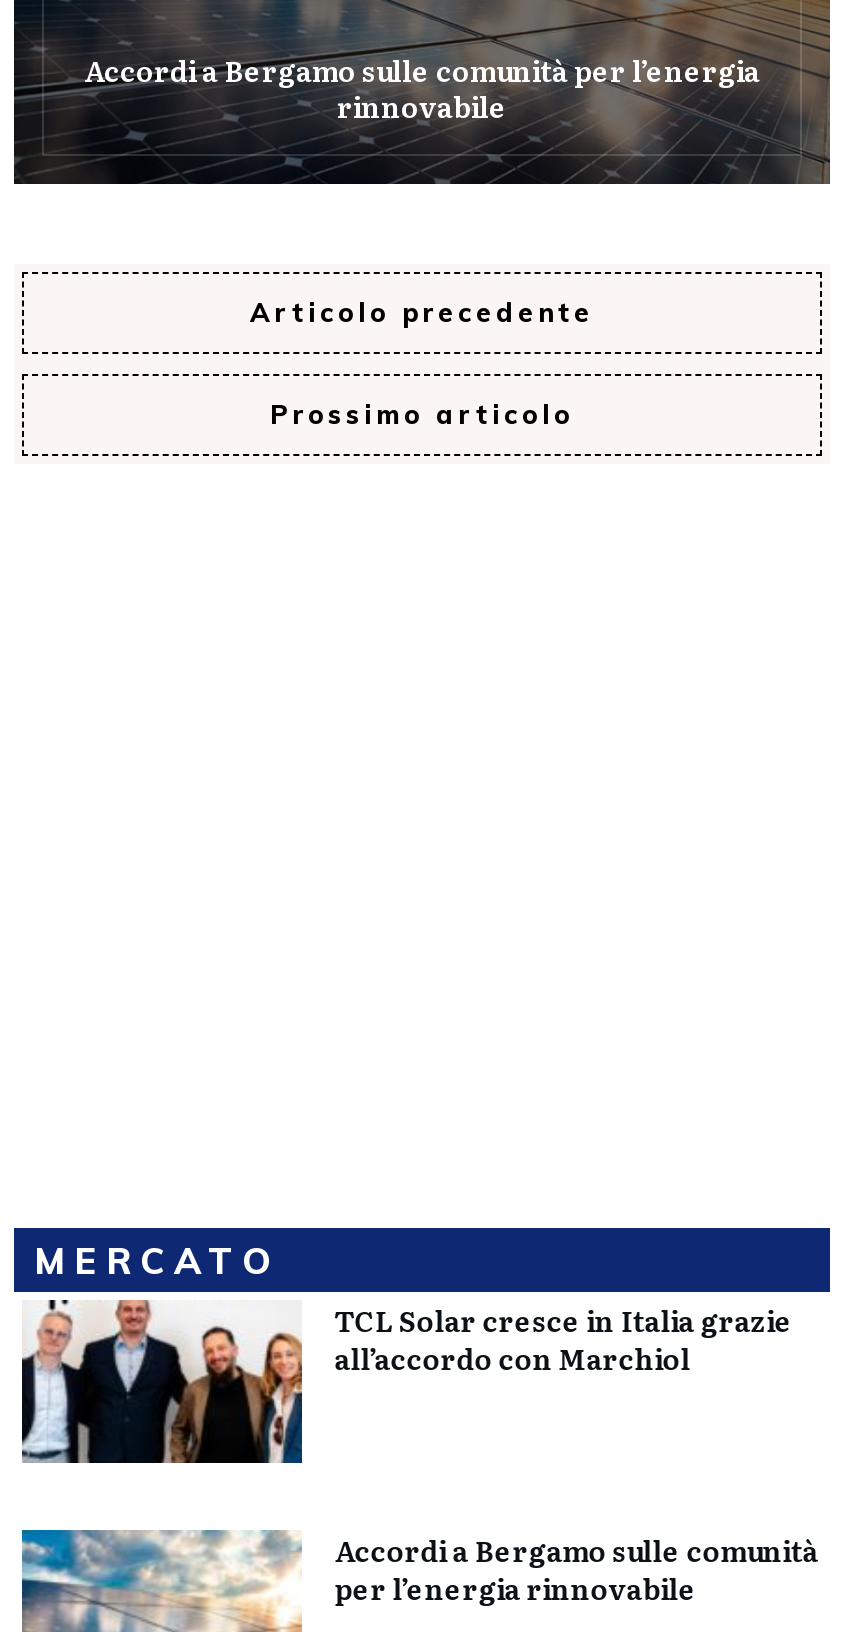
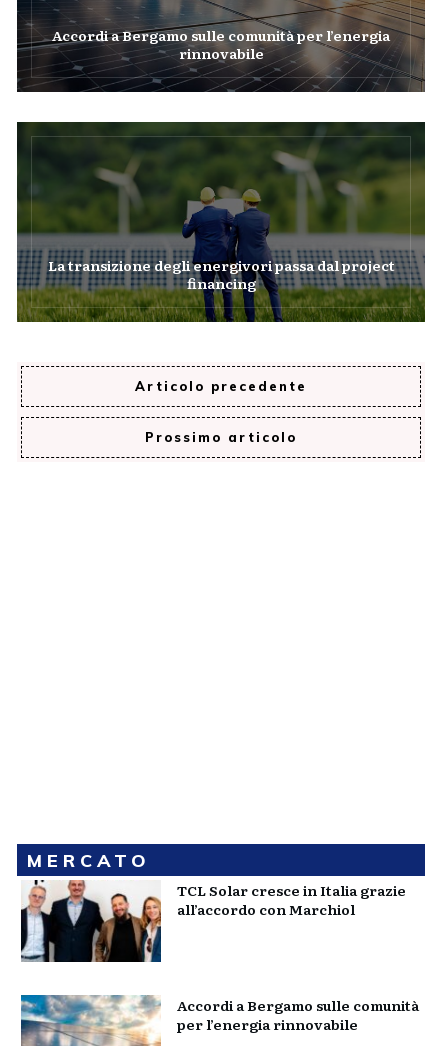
+ [image]
+ La transizione degli energivori passa dal project
+ financing
